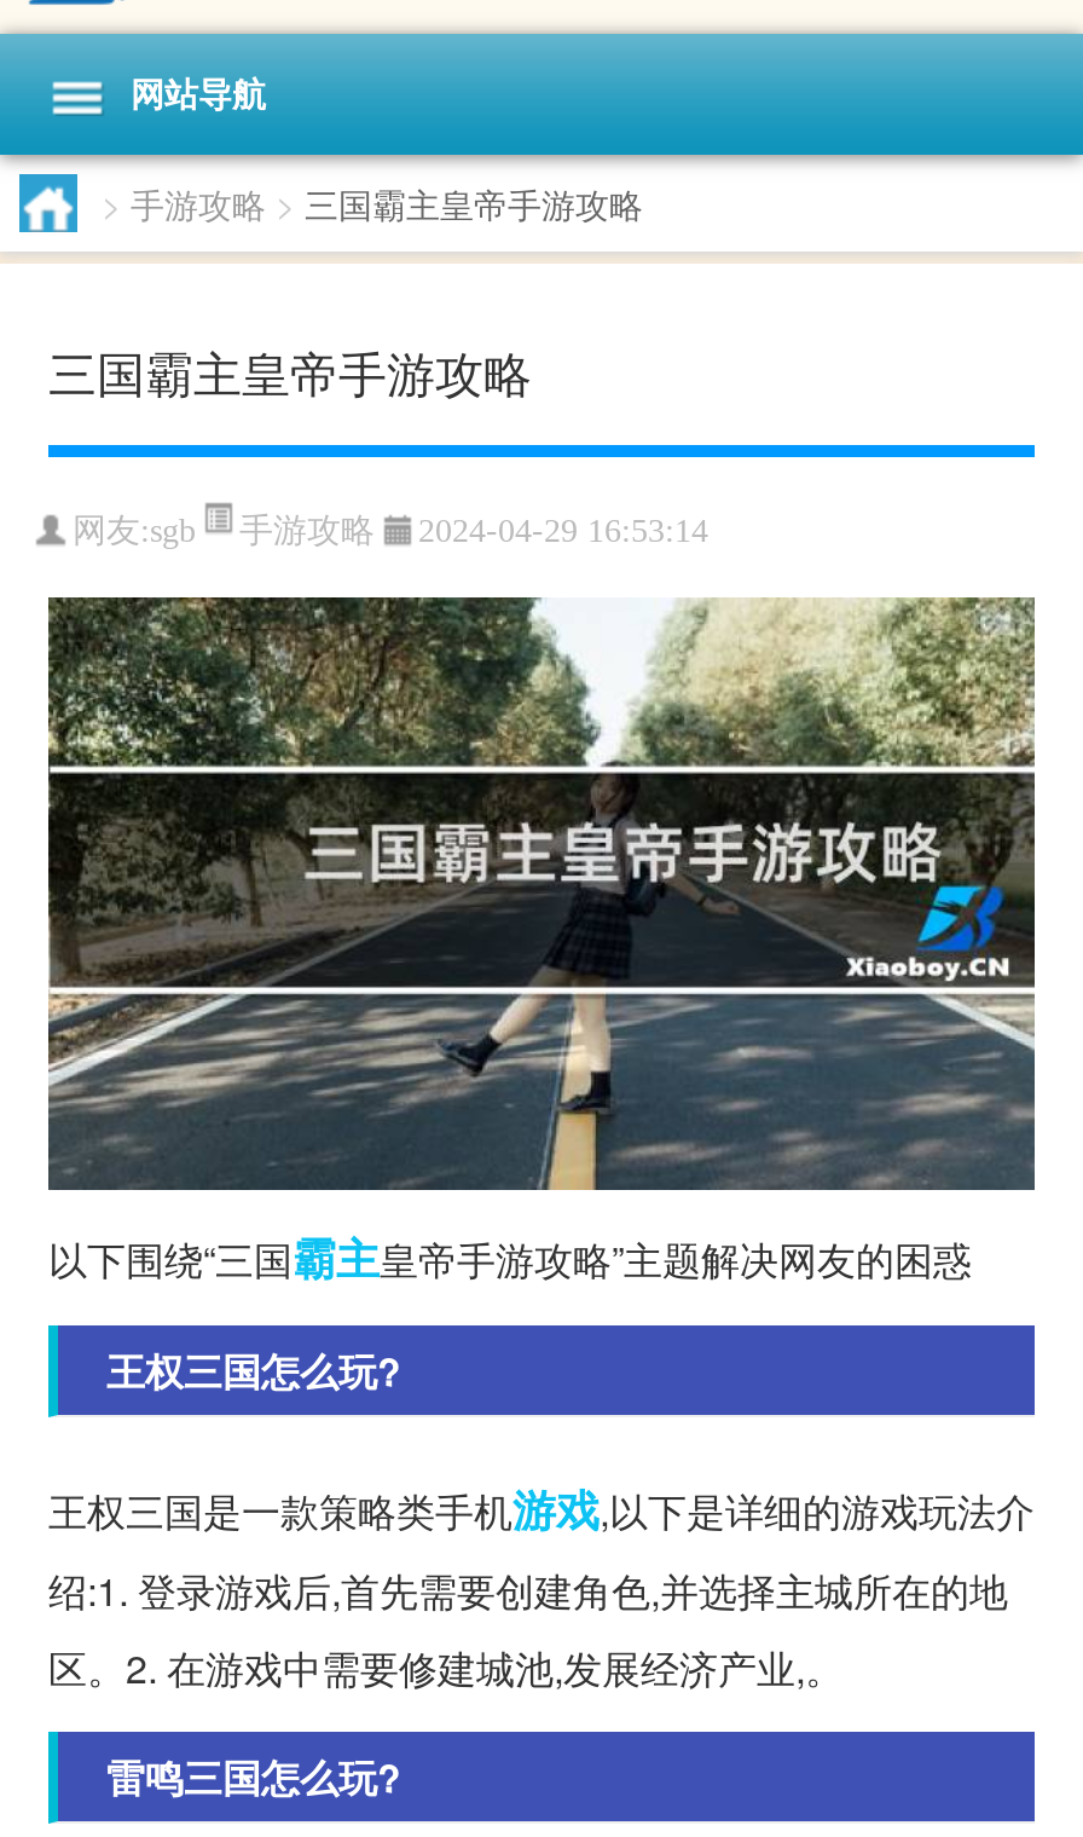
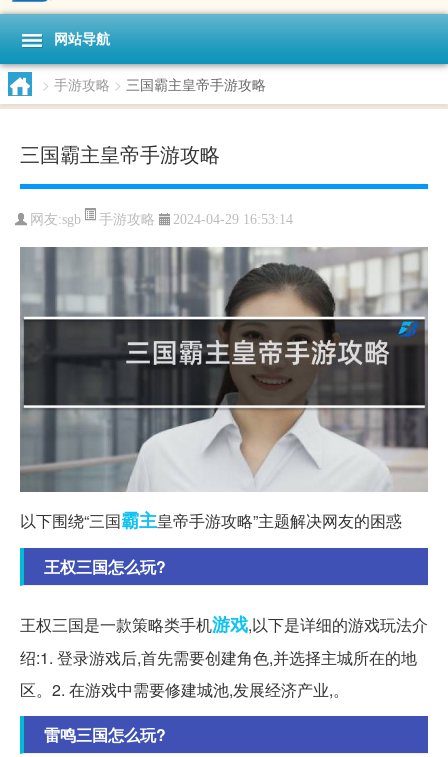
- [image]
+ [image]
